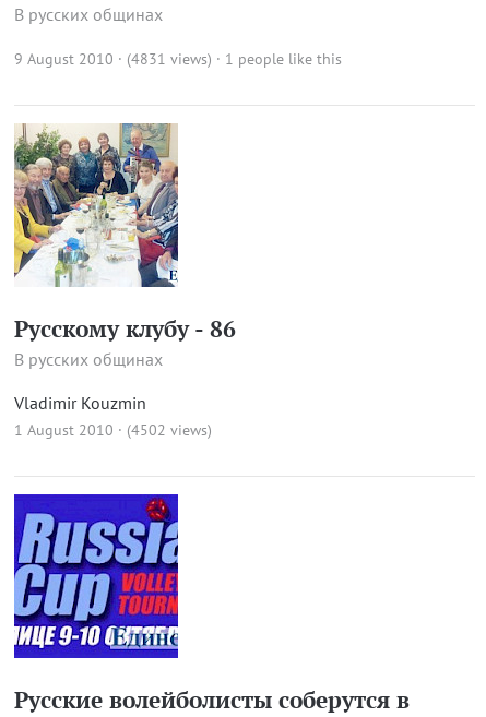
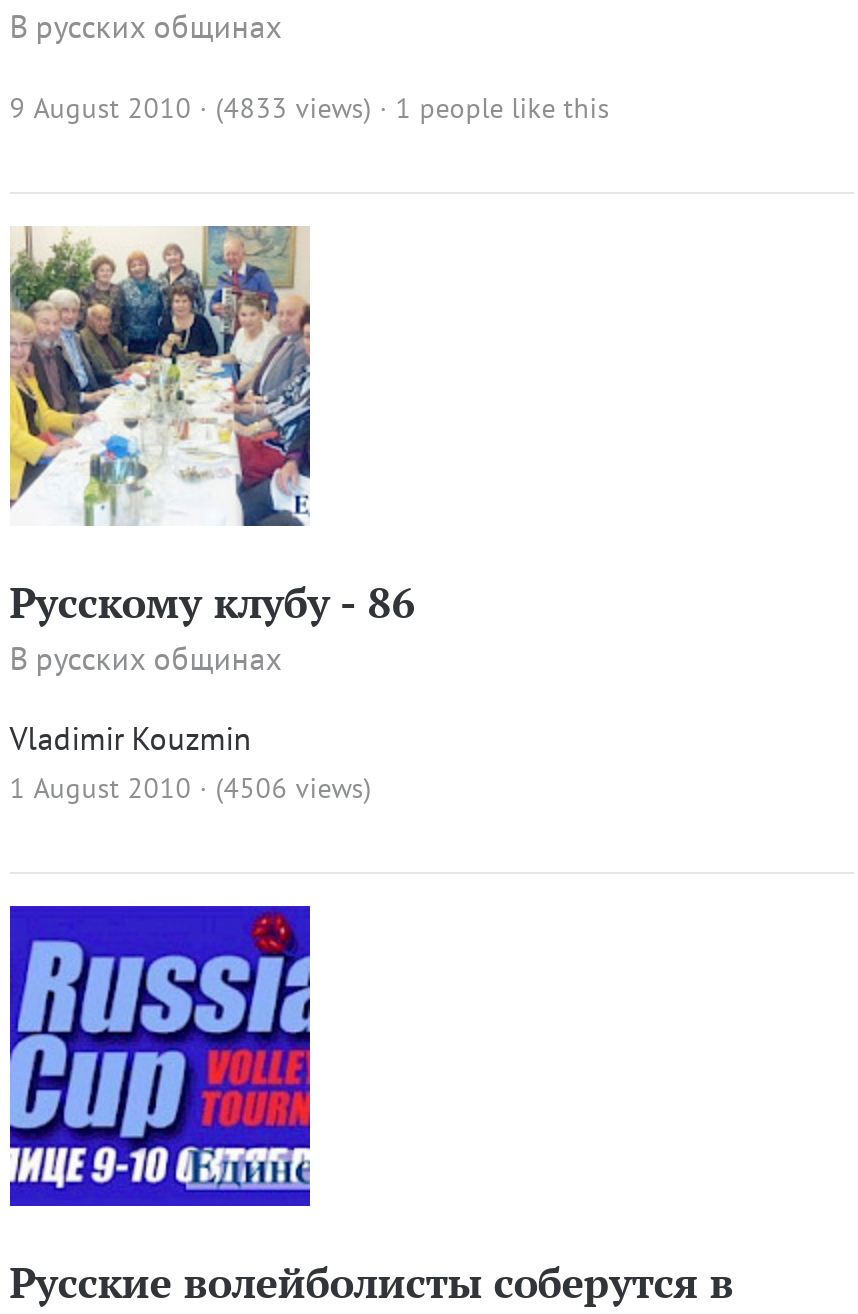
- 9 August 2010 · (4831 views) · 1 people like this
+ 9 August 2010 · (4833 views) · 1 people like this

- 1 August 2010 · (4502 views)
+ 1 August 2010 · (4506 views)
